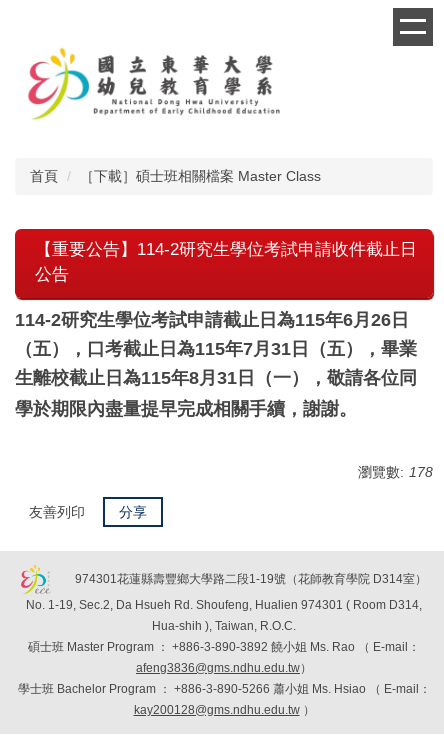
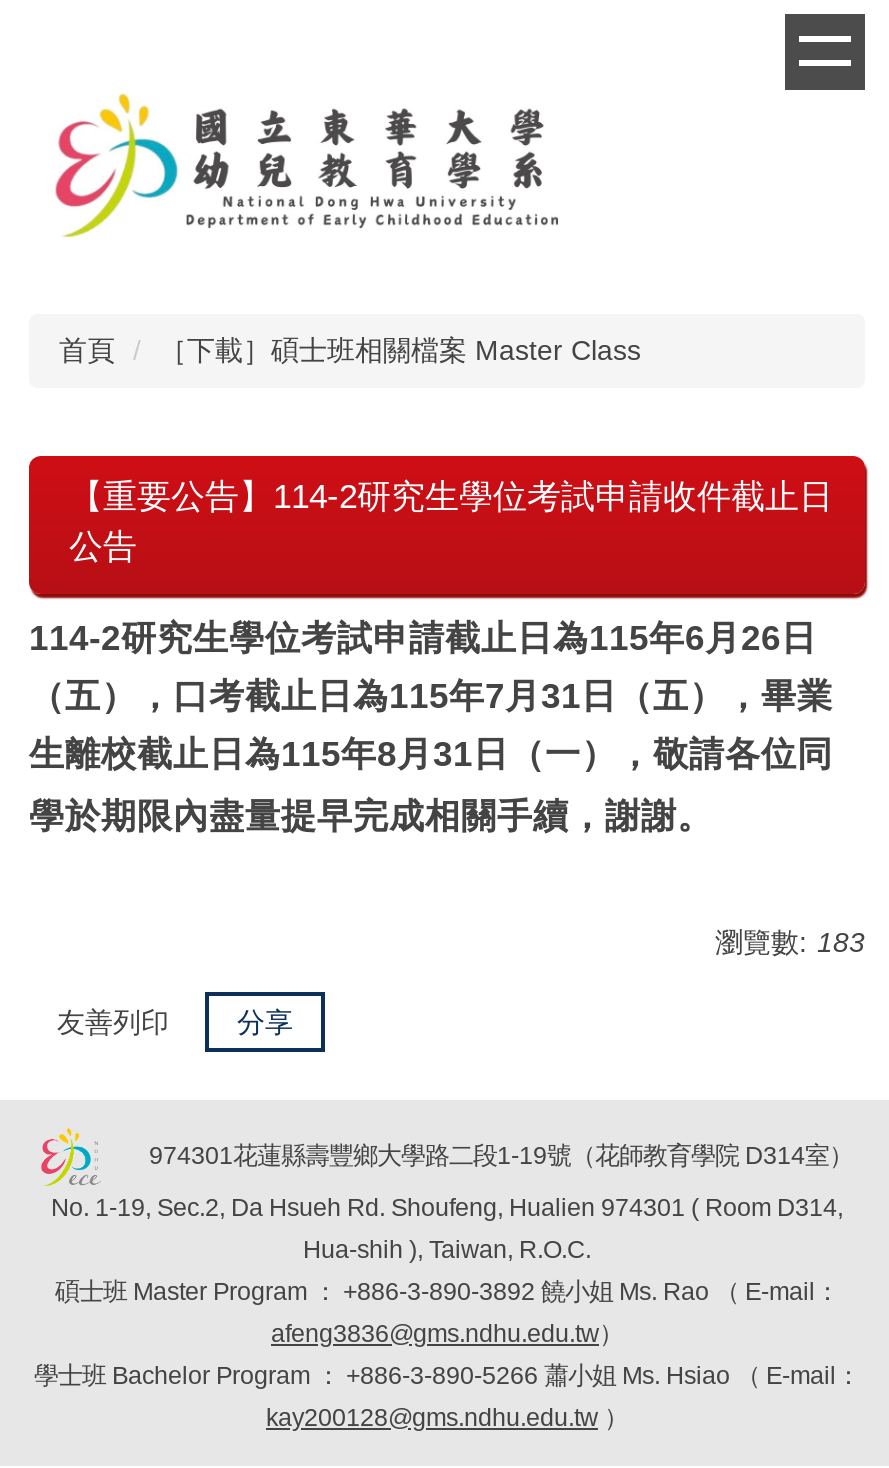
- 瀏覽數: 178
+ 瀏覽數: 183
